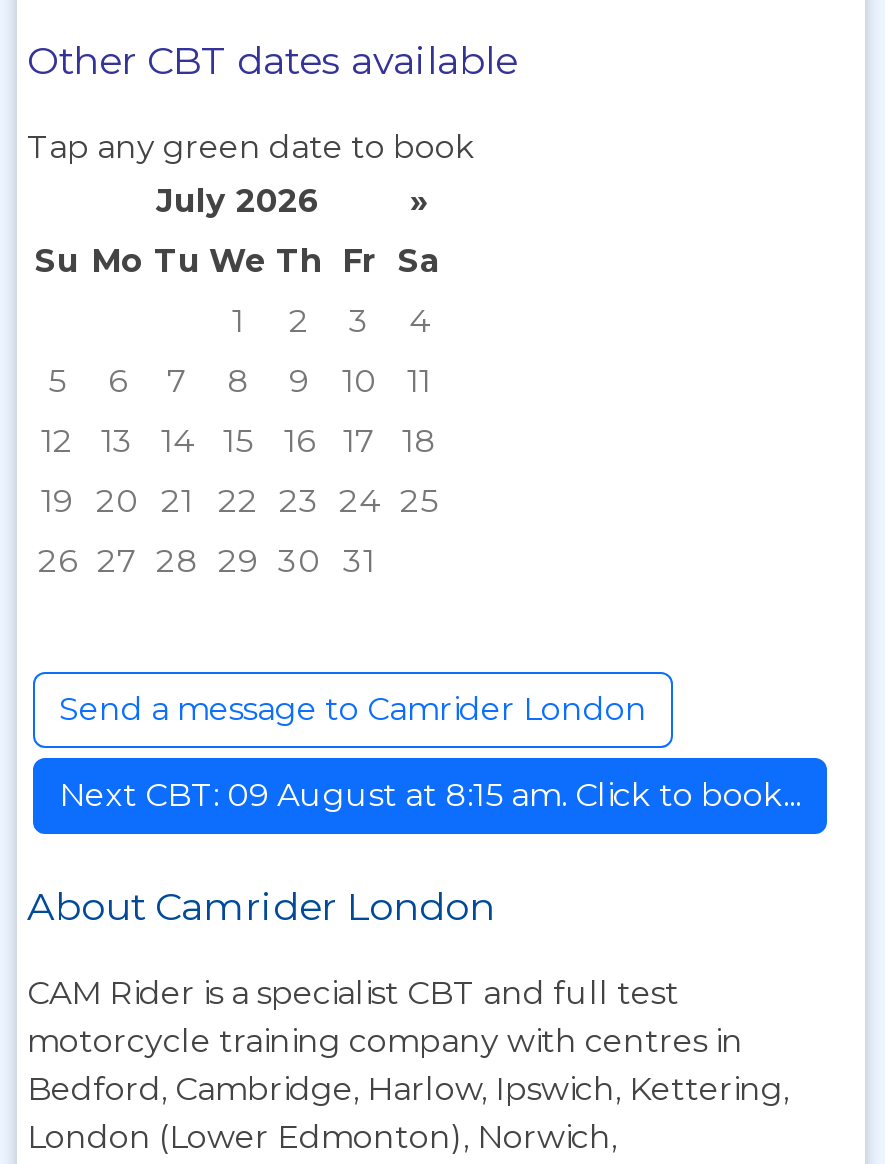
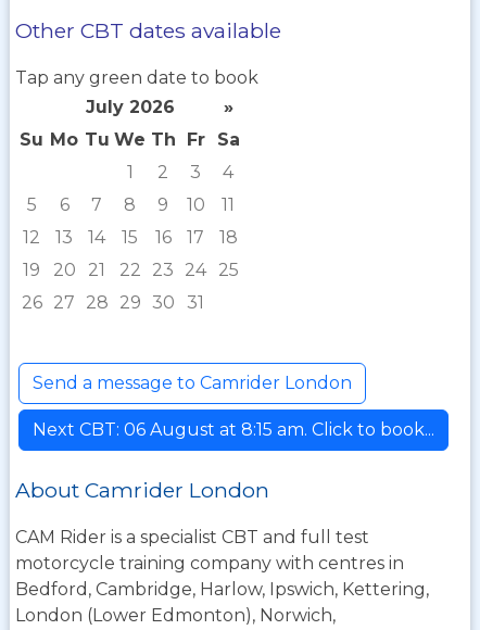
- Next CBT: 09 August at 8:15 am. Click to book...
+ Next CBT: 06 August at 8:15 am. Click to book...
